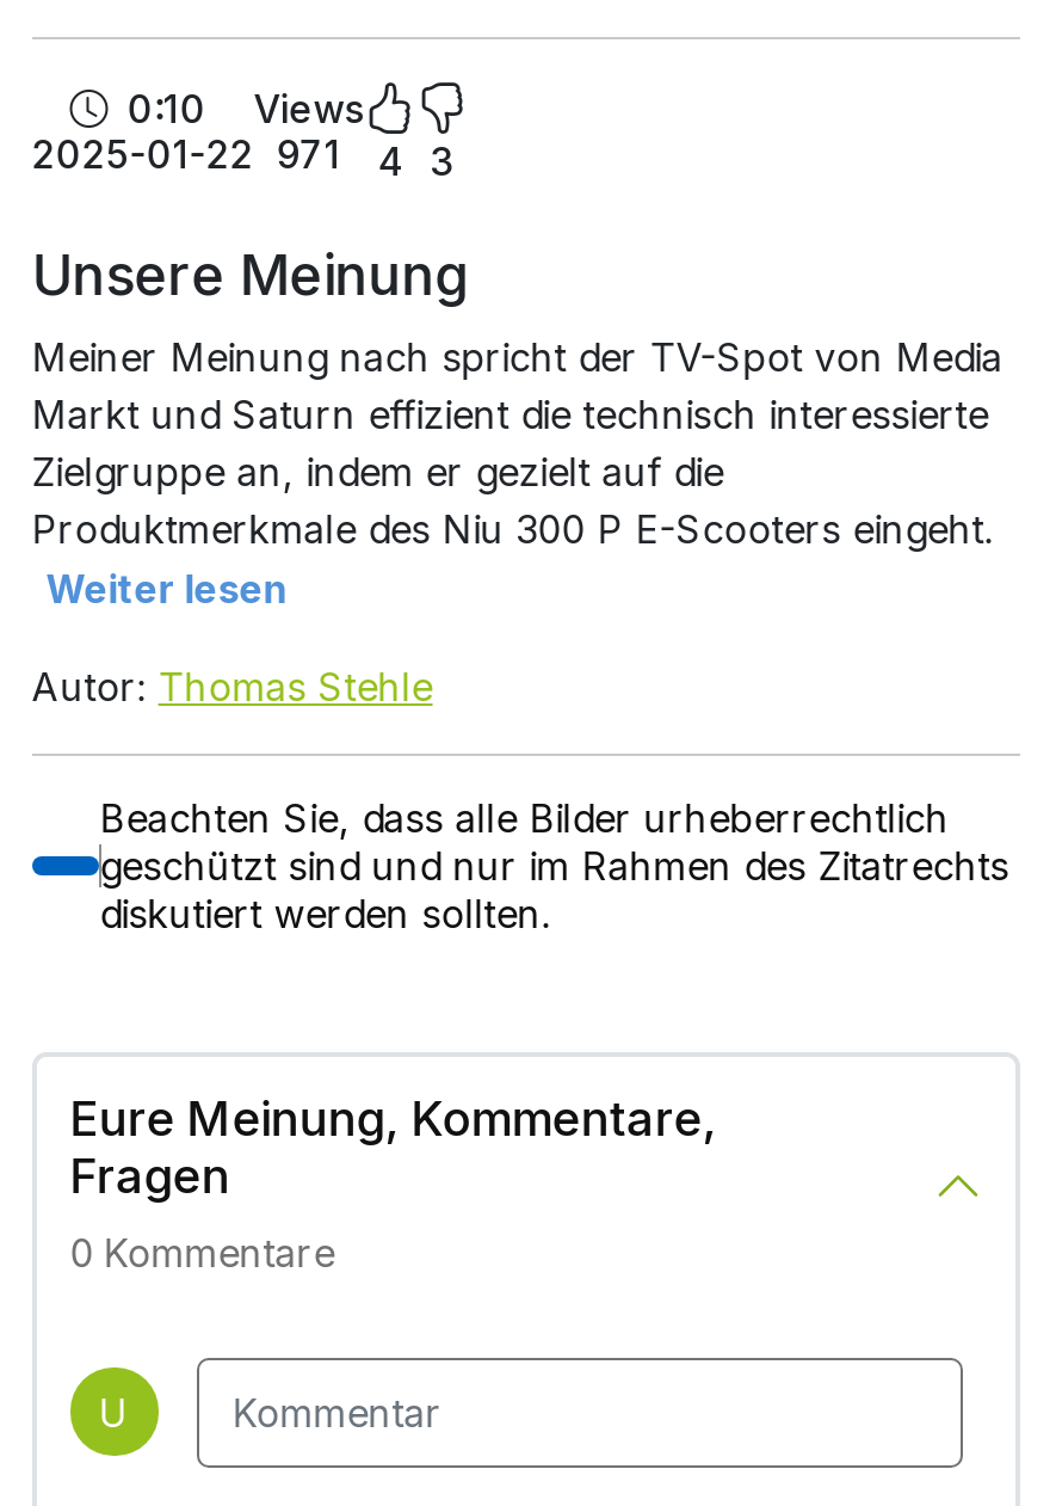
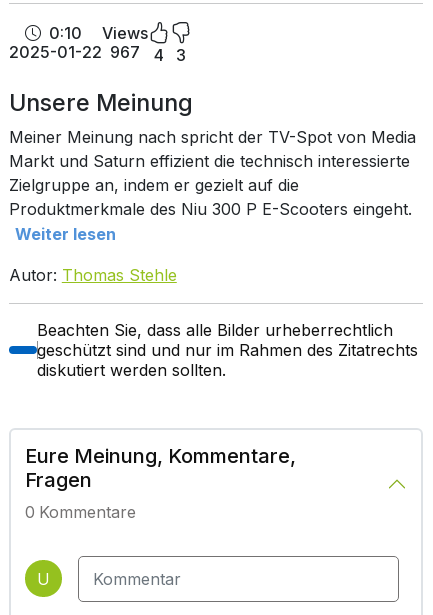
- 2025-01-22 971 4 3
+ 2025-01-22 967 4 3
